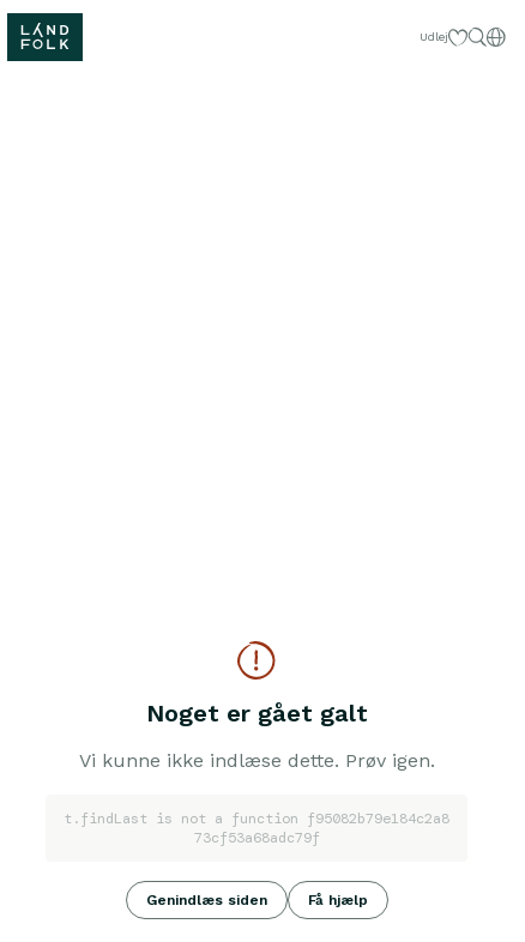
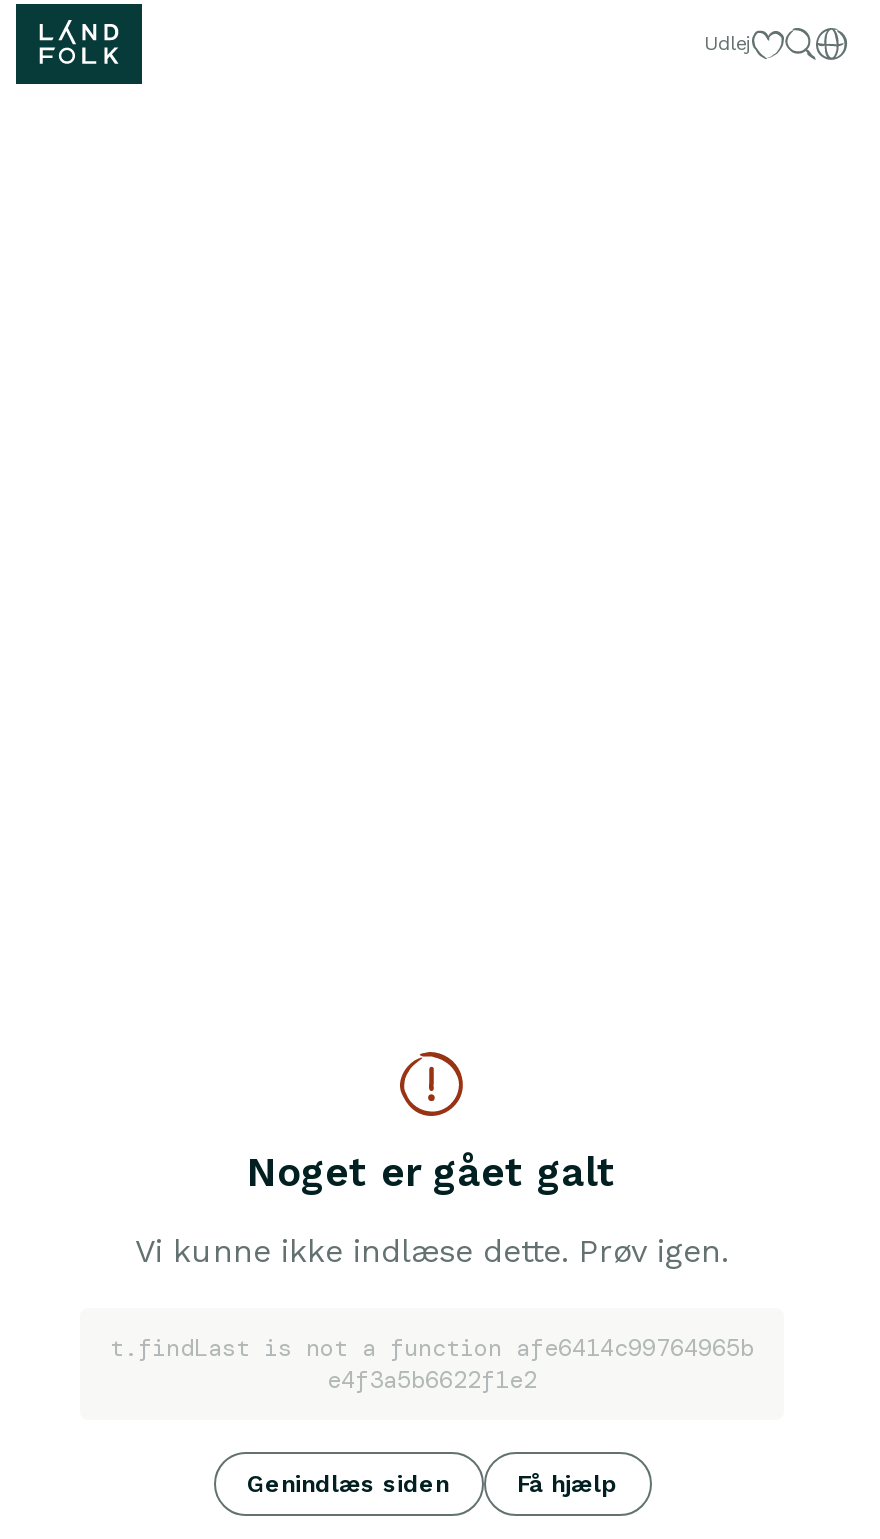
- t.findLast is not a function f95082b79e184c2a8
- 73cf53a68adc79f
+ t.findLast is not a function afe6414c99764965b
+ e4f3a5b6622f1e2
